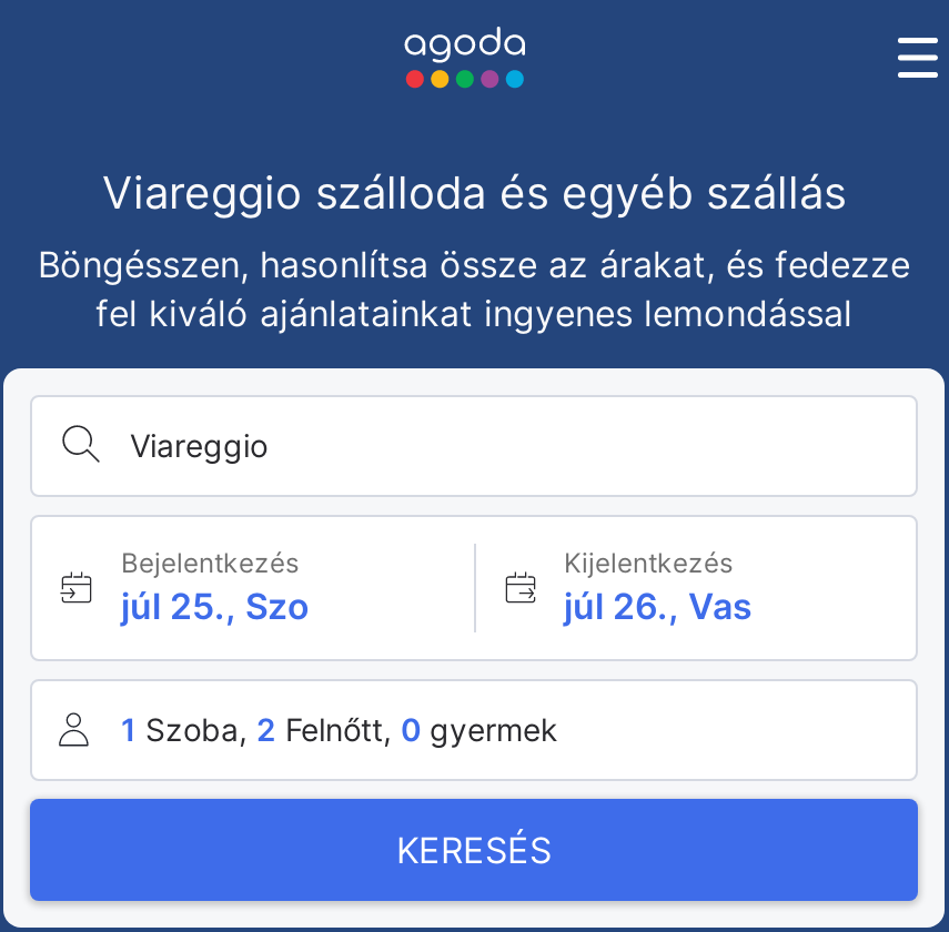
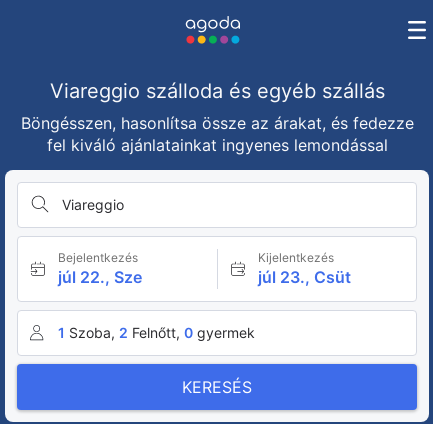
- júl 25., Szo
+ júl 22., Sze

- júl 26., Vas
+ júl 23., Csüt
